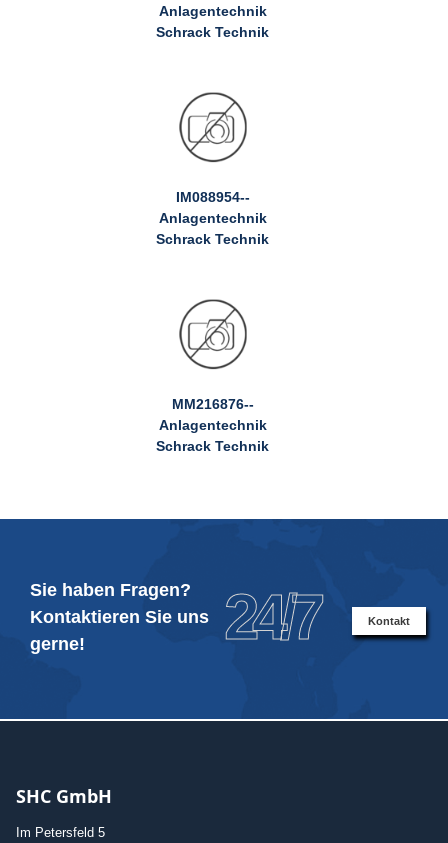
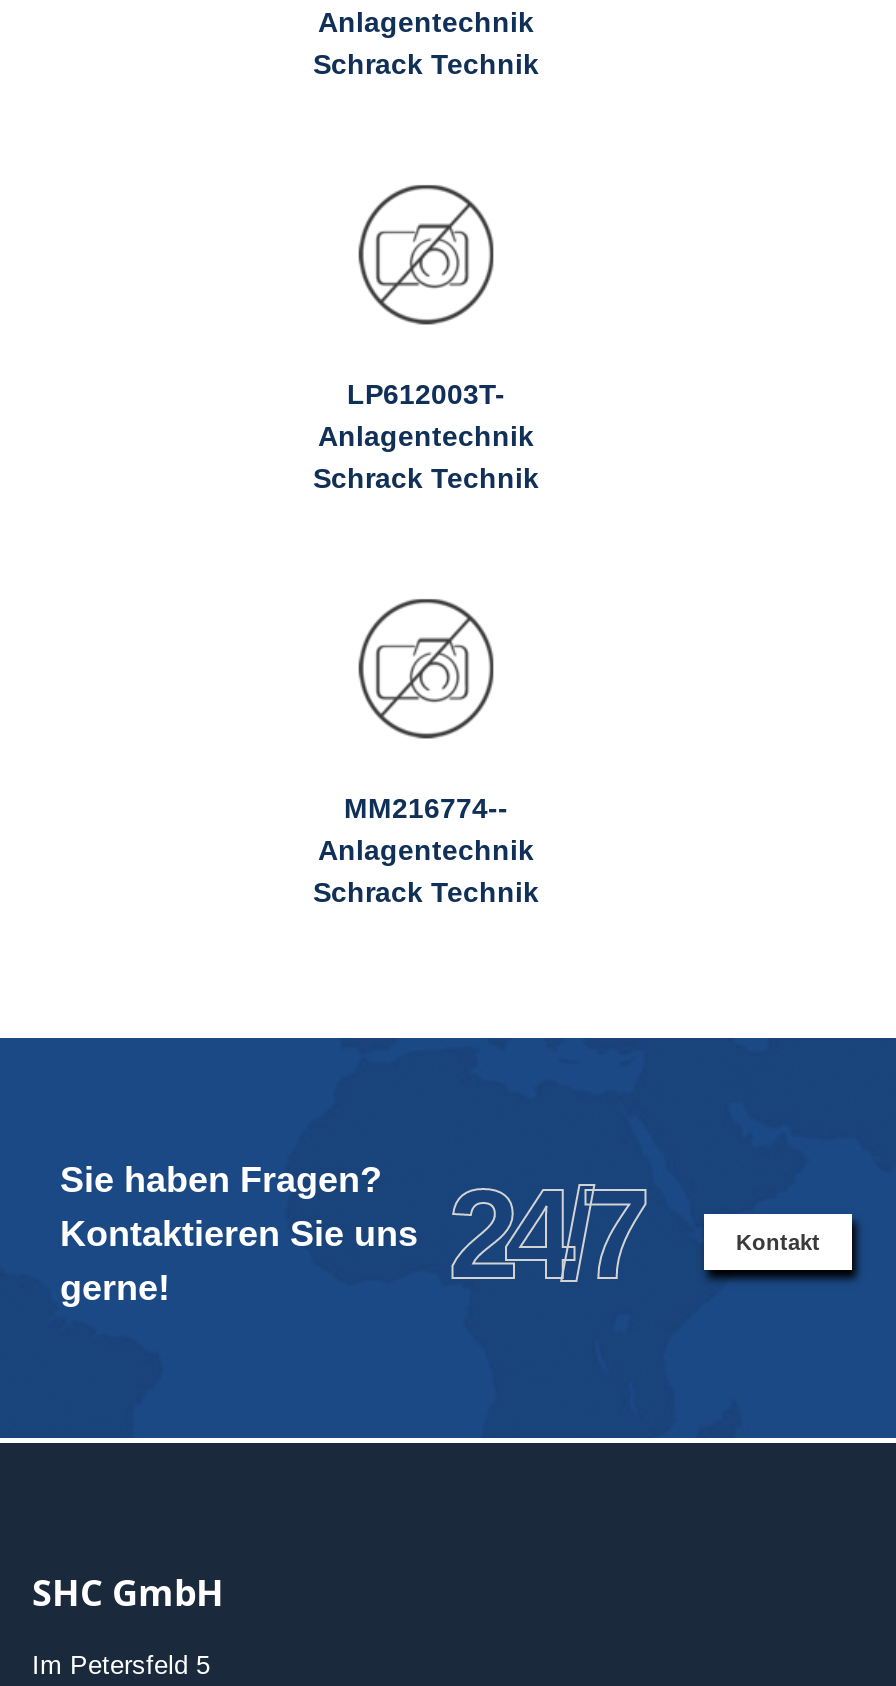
- IM088954--
+ LP612003T-

- MM216876--
+ MM216774--
